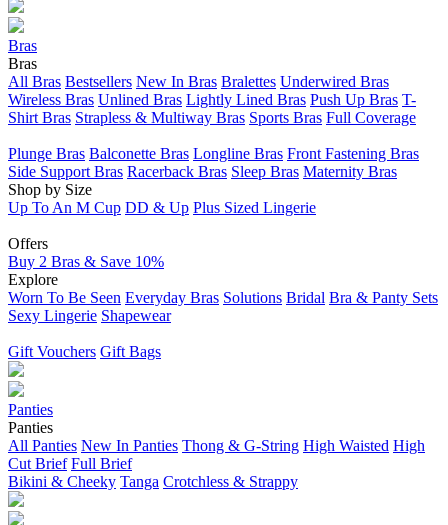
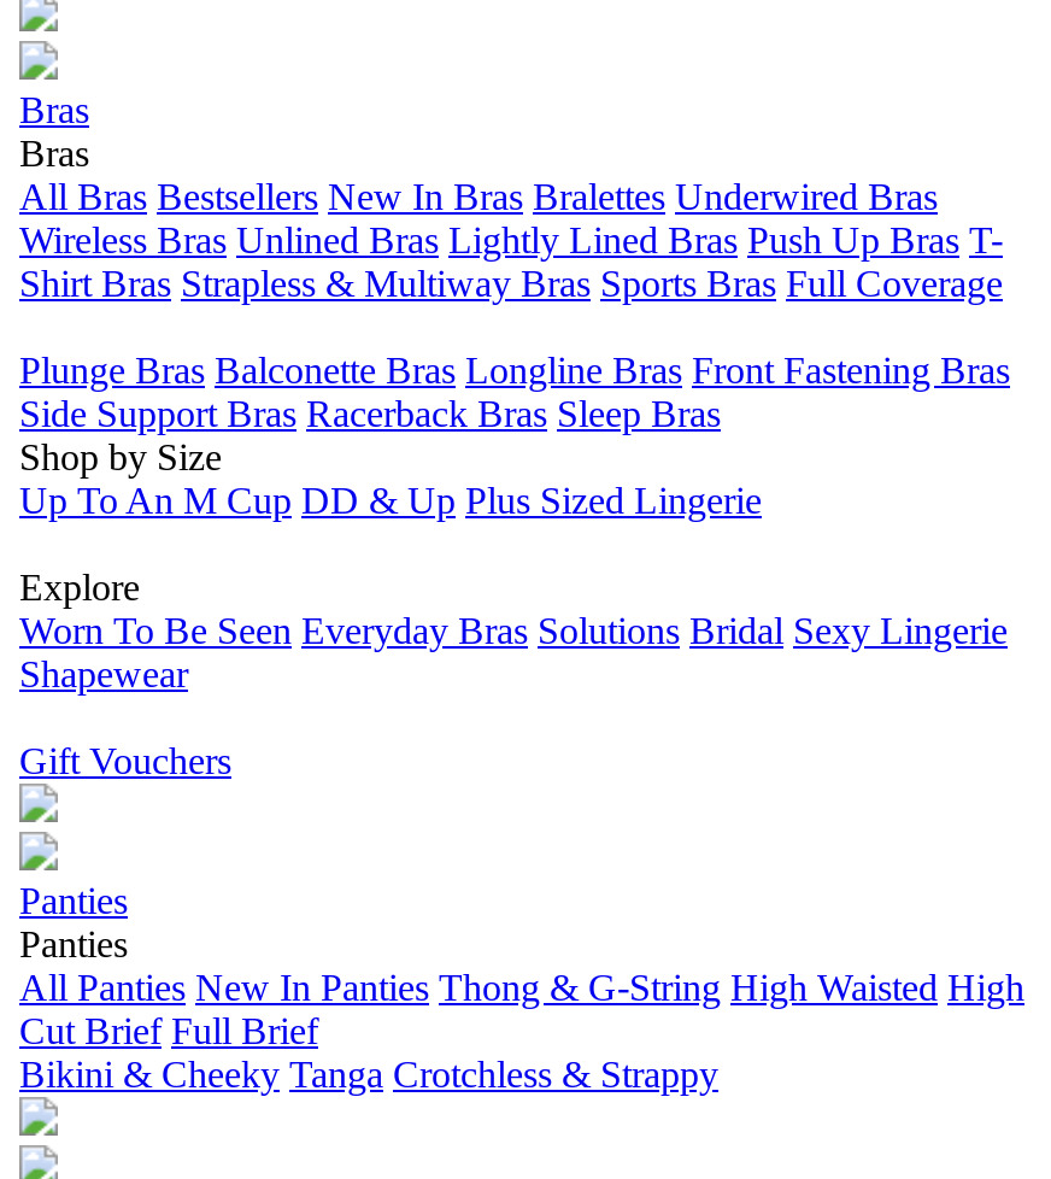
- Side Support Bras Racerback Bras Sleep Bras Maternity Bras
+ Side Support Bras Racerback Bras Sleep Bras

- Offers
- Buy 2 Bras & Save 10%

- Worn To Be Seen Everyday Bras Solutions Bridal Bra & Panty Sets
- Sexy Lingerie Shapewear
+ Worn To Be Seen Everyday Bras Solutions Bridal Sexy Lingerie
+ Shapewear

- Gift Vouchers Gift Bags
+ Gift Vouchers
